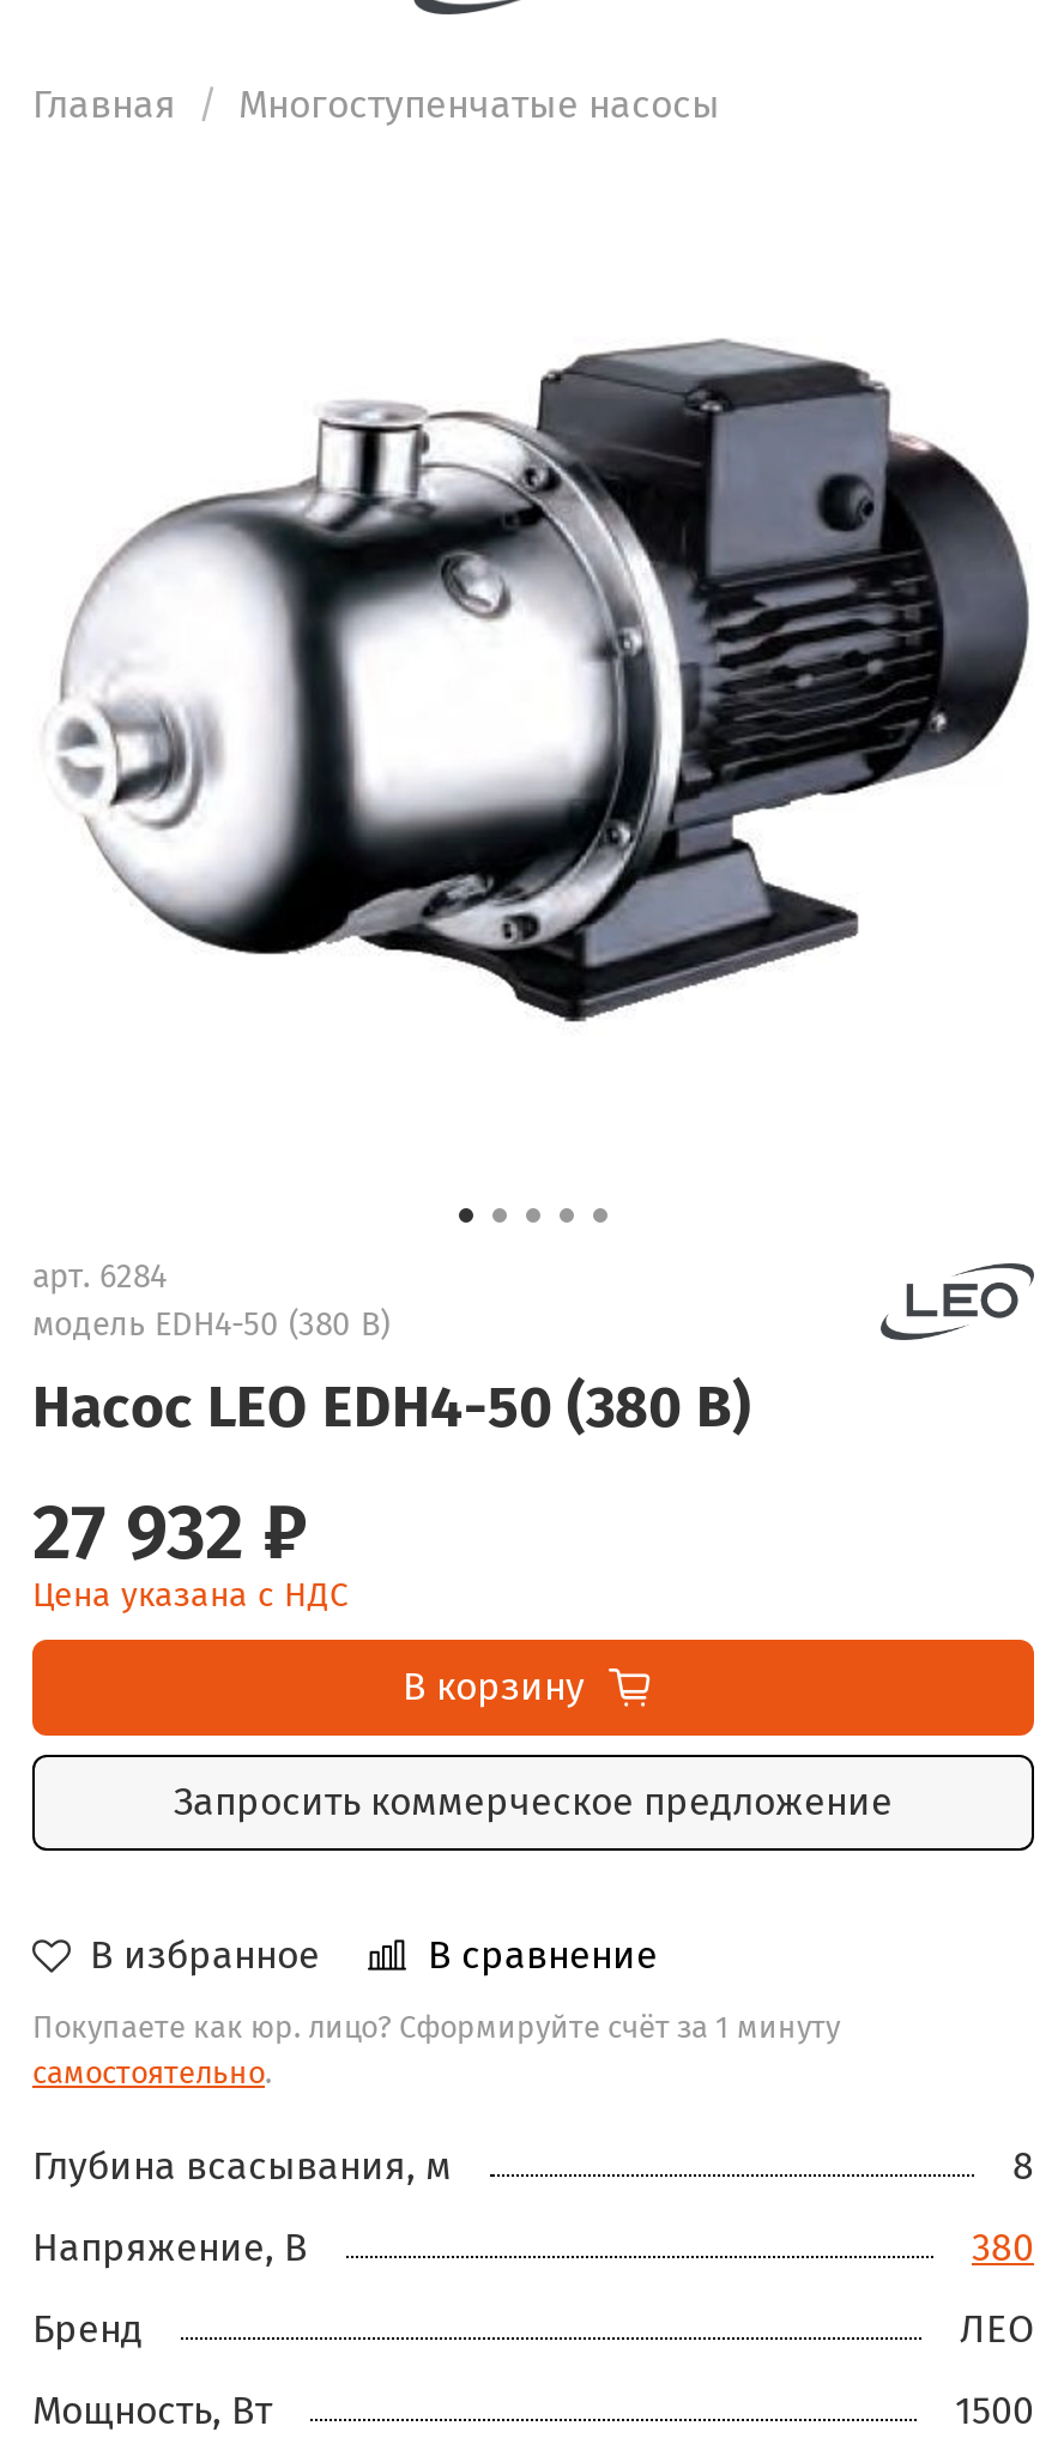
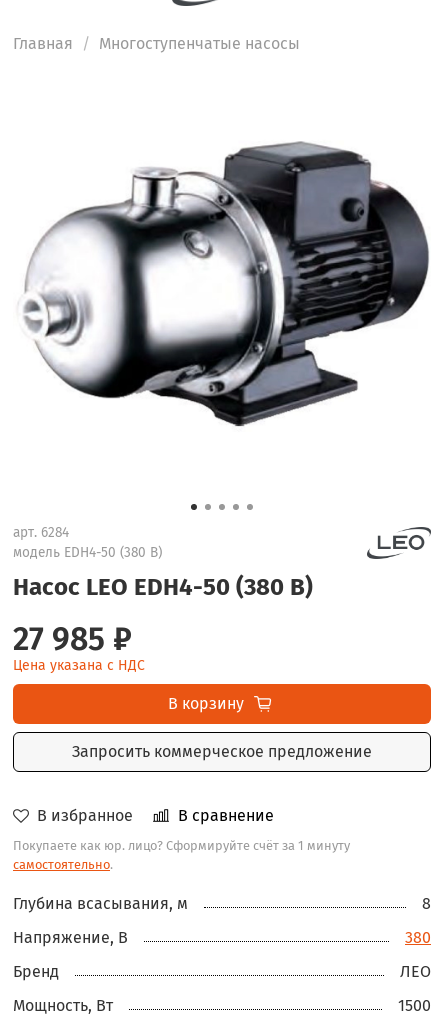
- 27 932 ₽
+ 27 985 ₽
